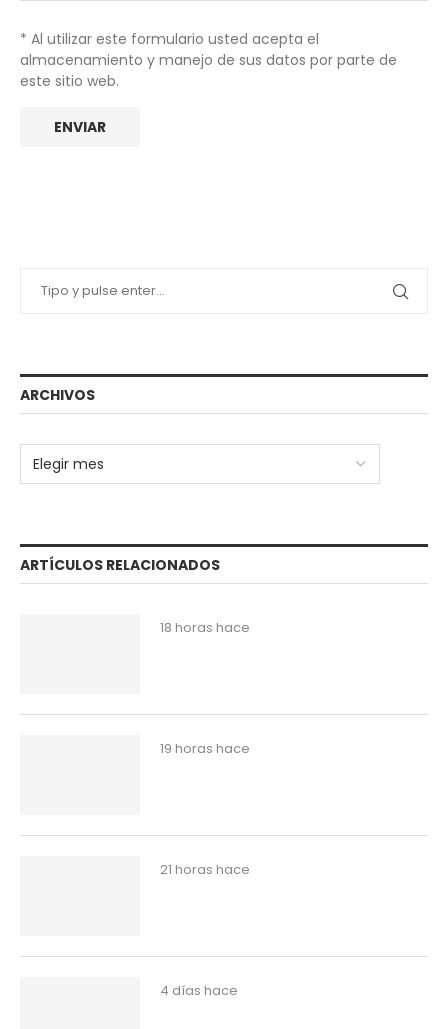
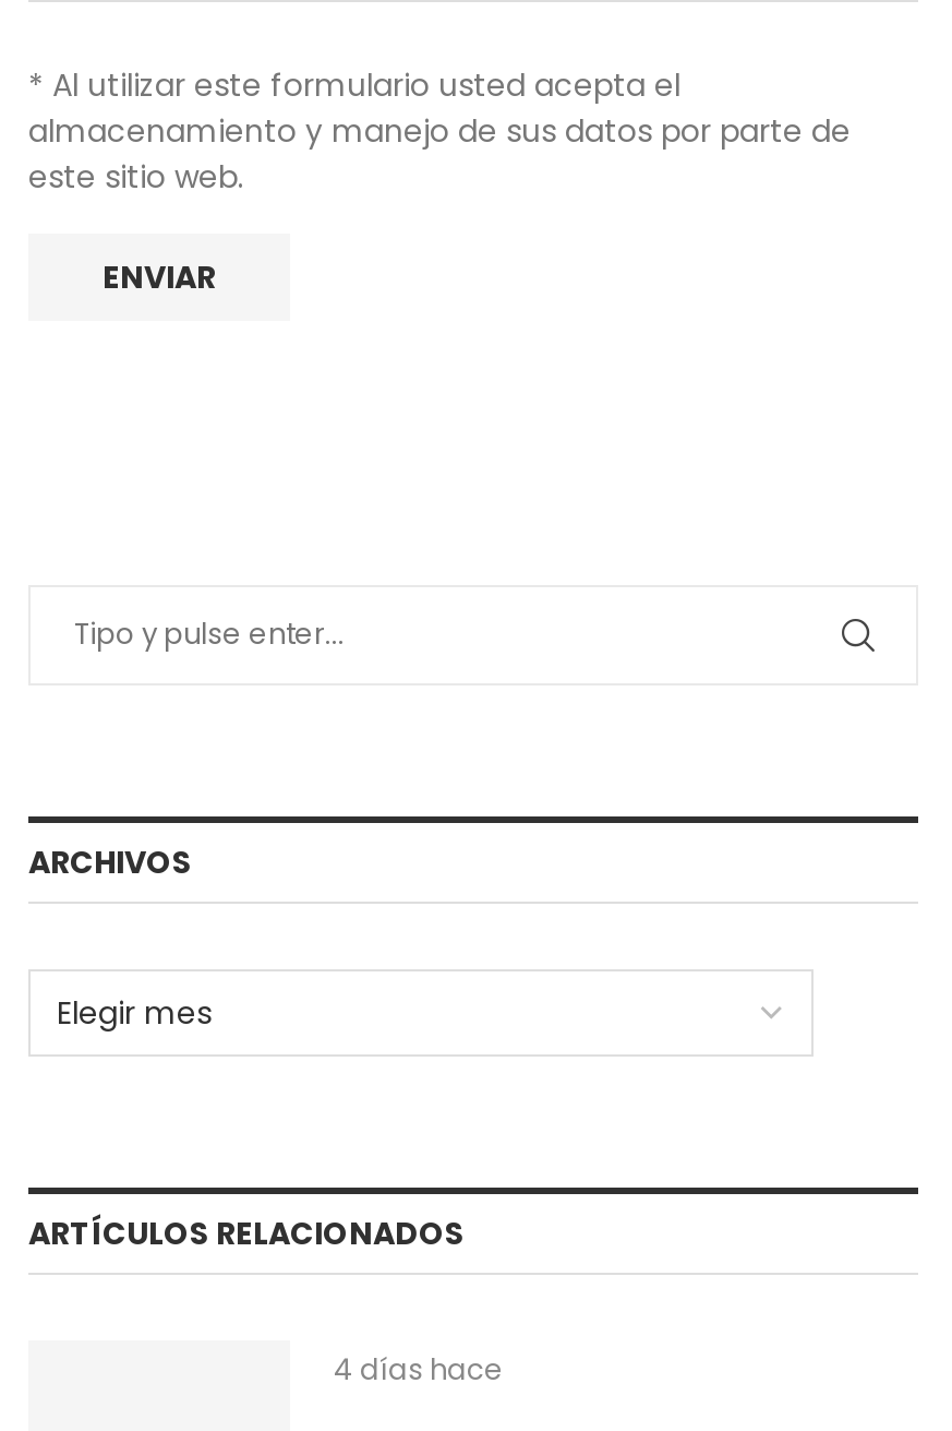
- 18 horas hace

- 19 horas hace

- 21 horas hace
